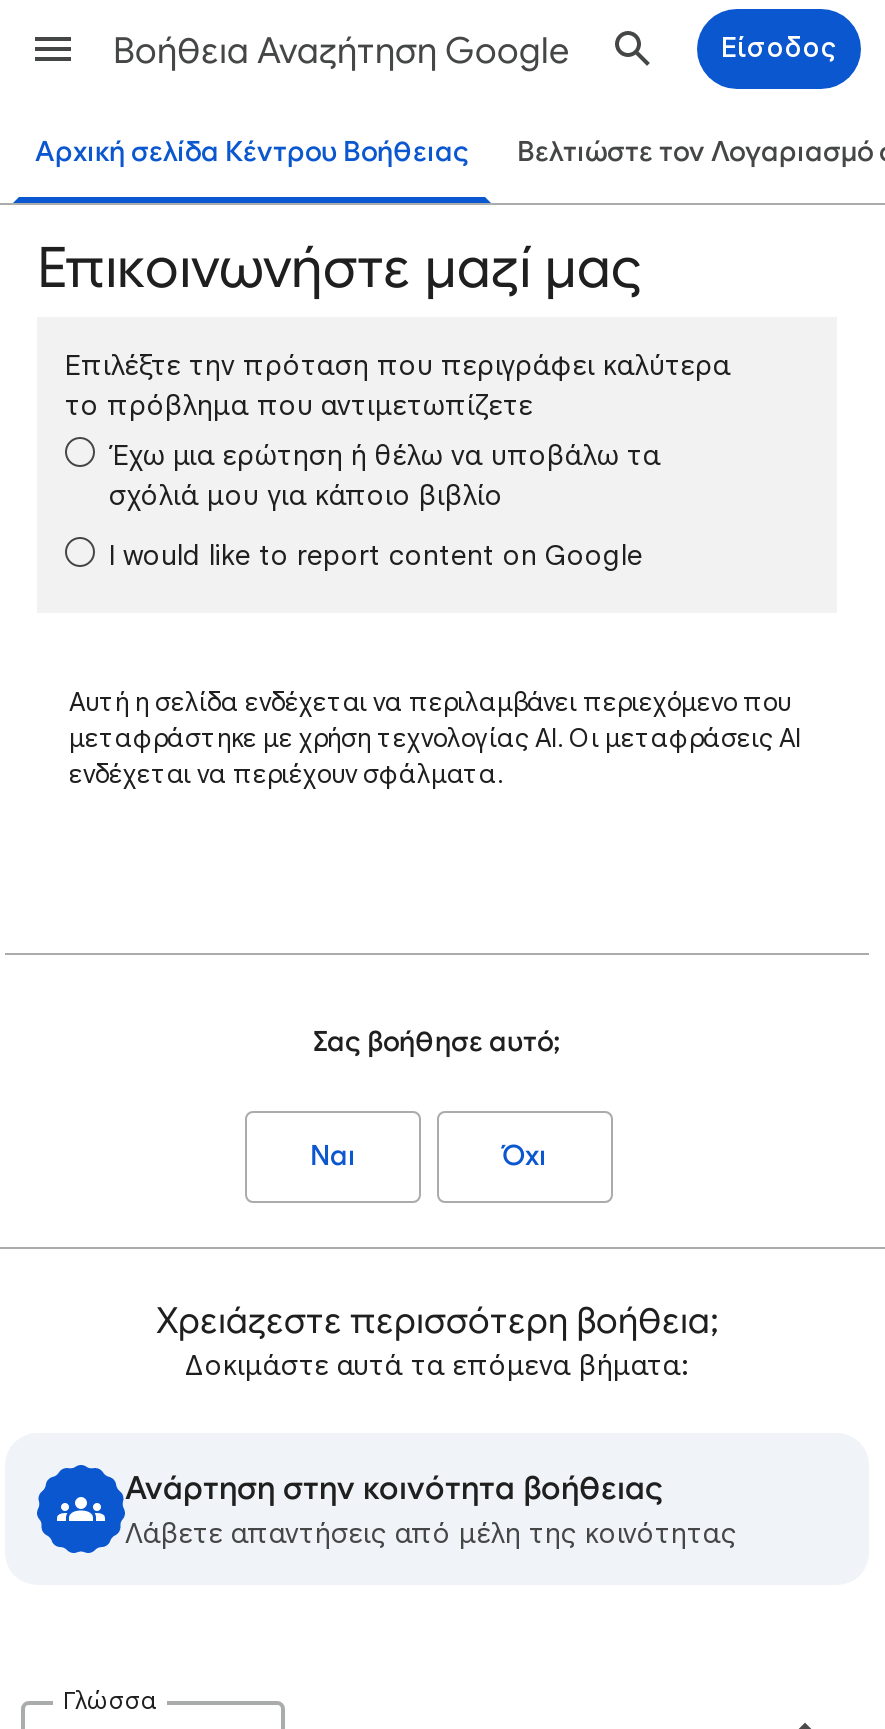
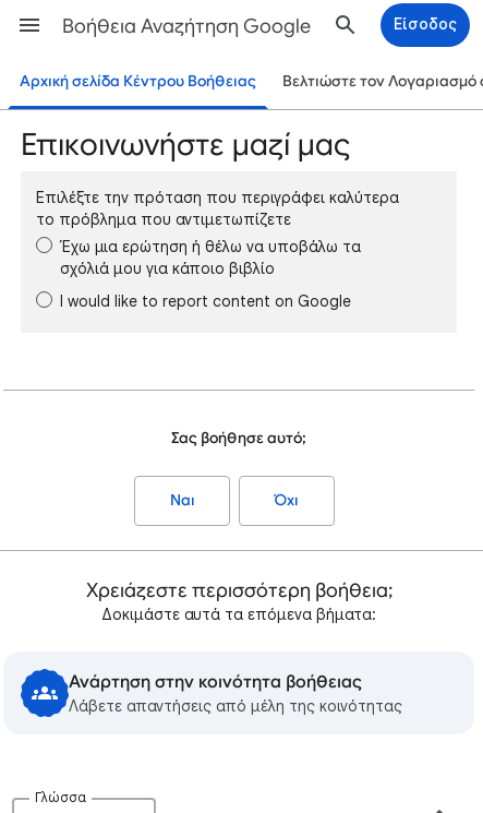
- Αυτή η σελίδα ενδέχεται να περιλαμβάνει περιεχόμενο που
- μεταφράστηκε με χρήση τεχνολογίας AI. Οι μεταφράσεις AI
- ενδέχεται να περιέχουν σφάλματα.
